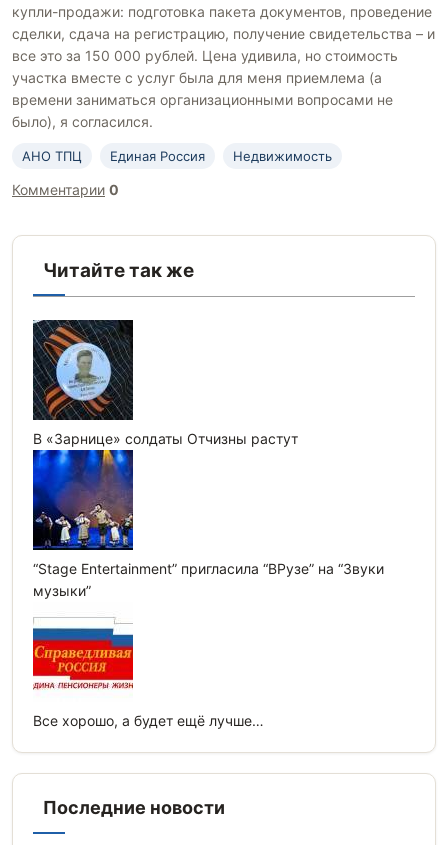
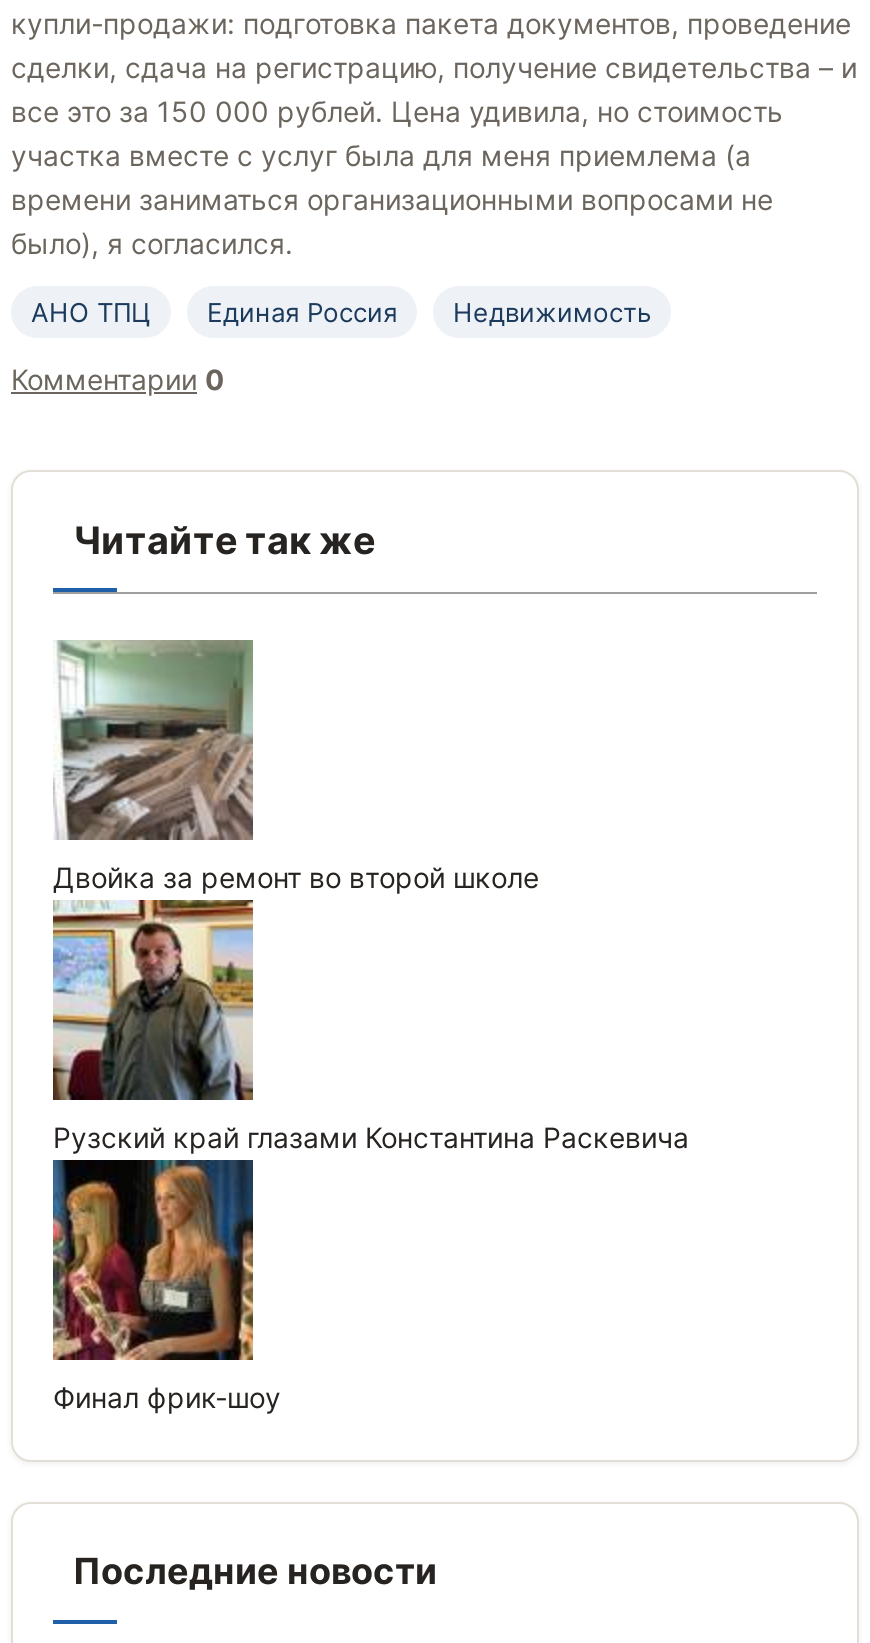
- [image]
- В «Зарнице» солдаты Отчизны растут
+ [image]
+ Двойка за ремонт во второй школе

- [image]
- “Stage Entertainment” пригласила “ВРузе” на “Звуки
- музыки”
+ [image]
+ Рузский край глазами Константина Раскевича

- [image]
- Все хорошо, а будет ещё лучше…
+ [image]
+ Финал фрик-шоу
